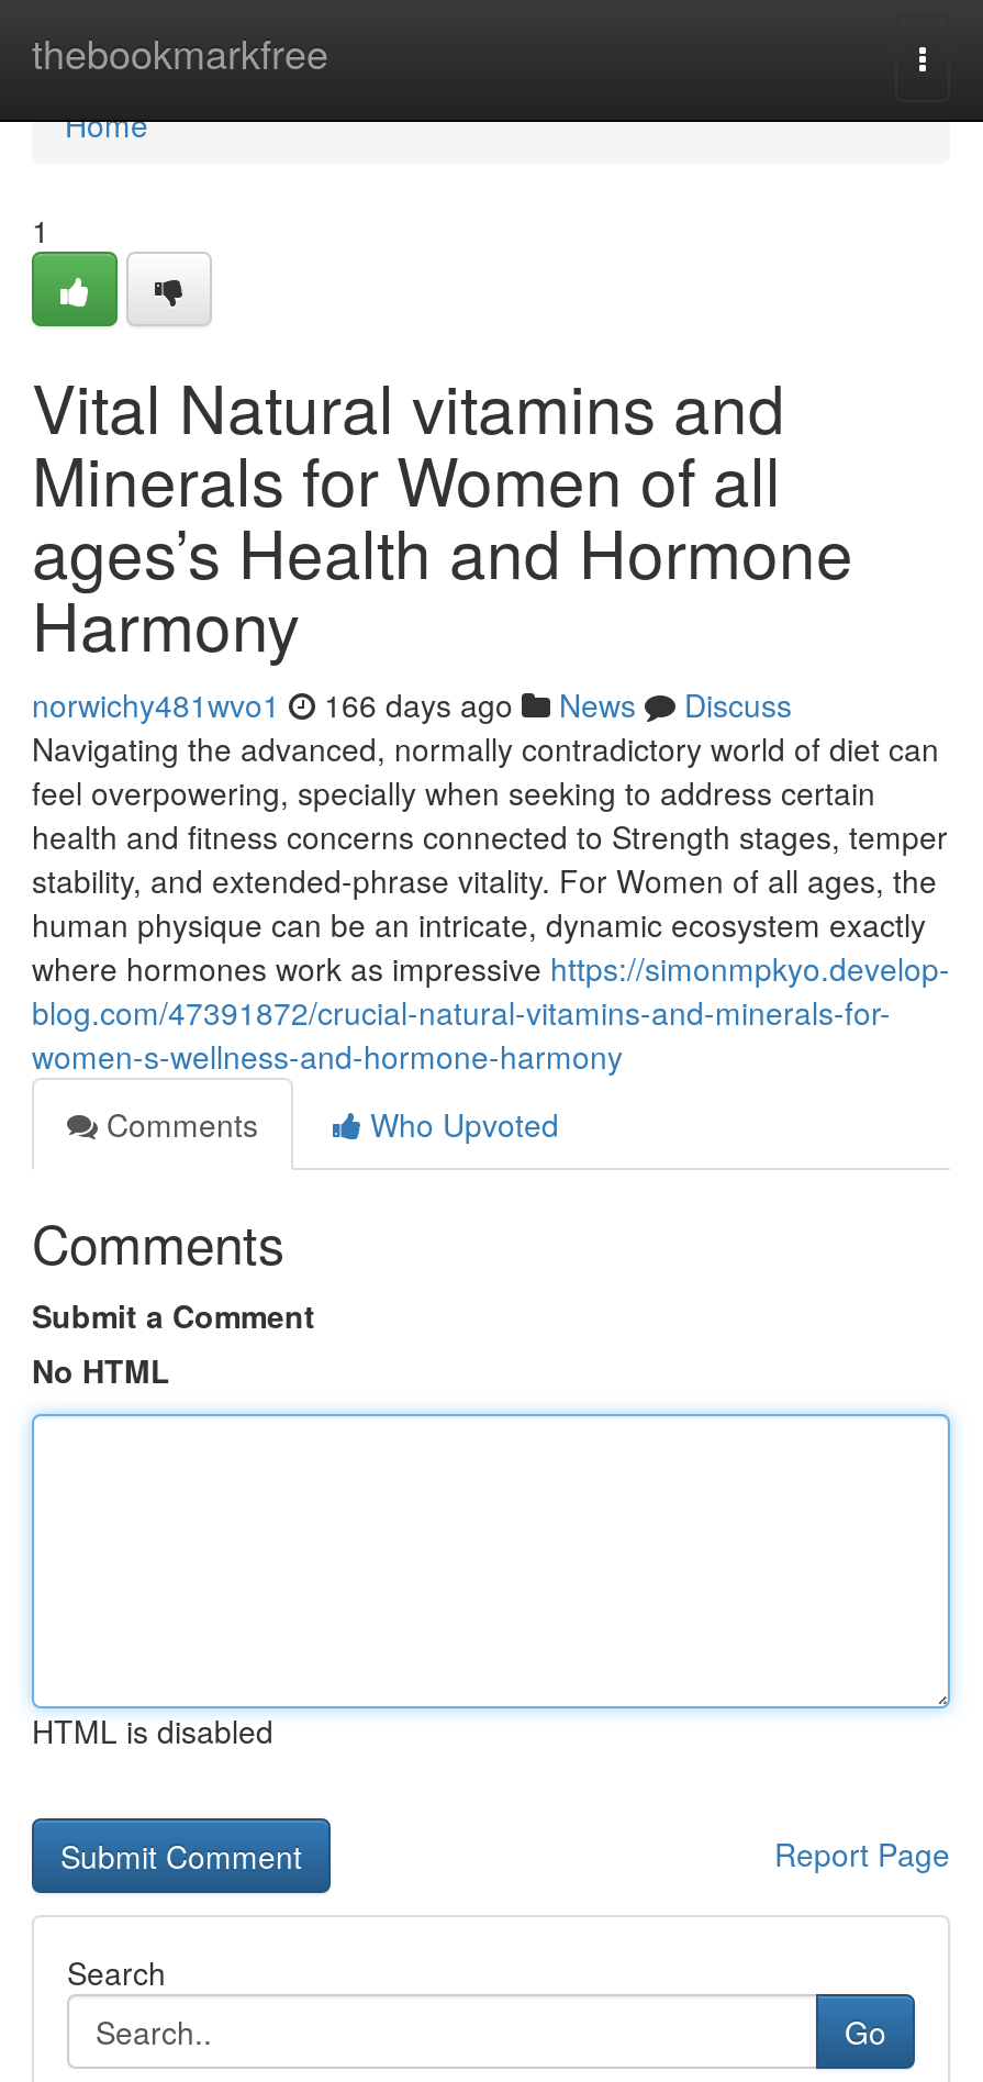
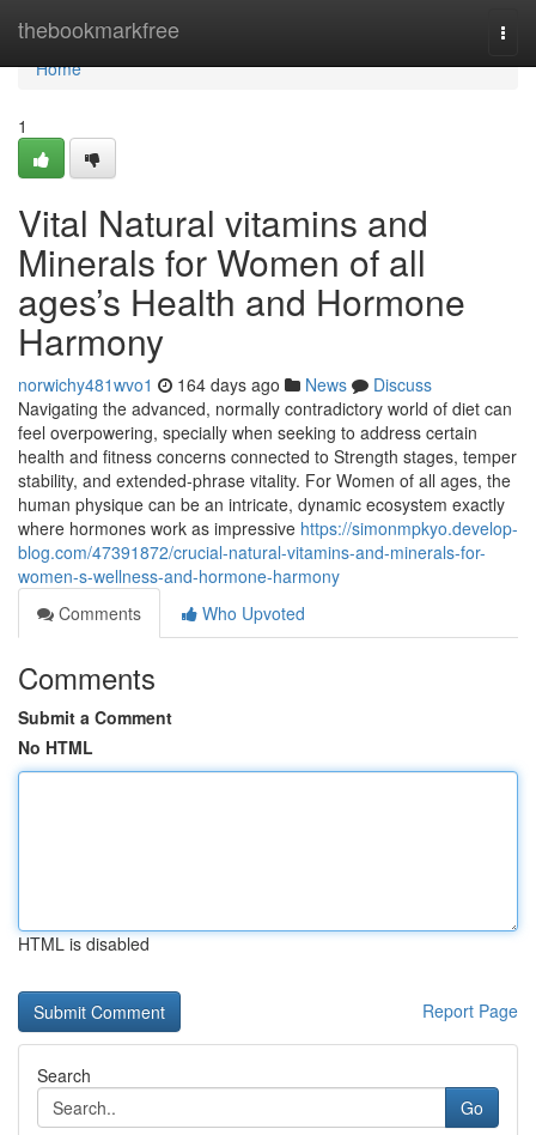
- norwichy481wvo1 166 days ago News Discuss
+ norwichy481wvo1 164 days ago News Discuss
